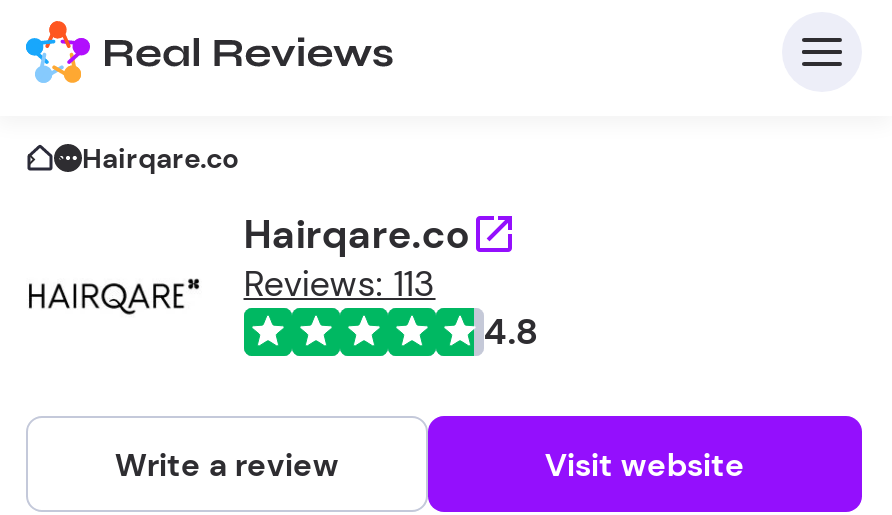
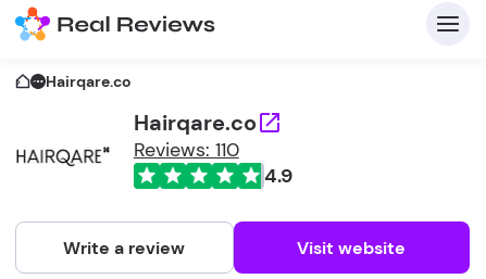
- Reviews: 113
+ Reviews: 110

- 4.8
+ 4.9
